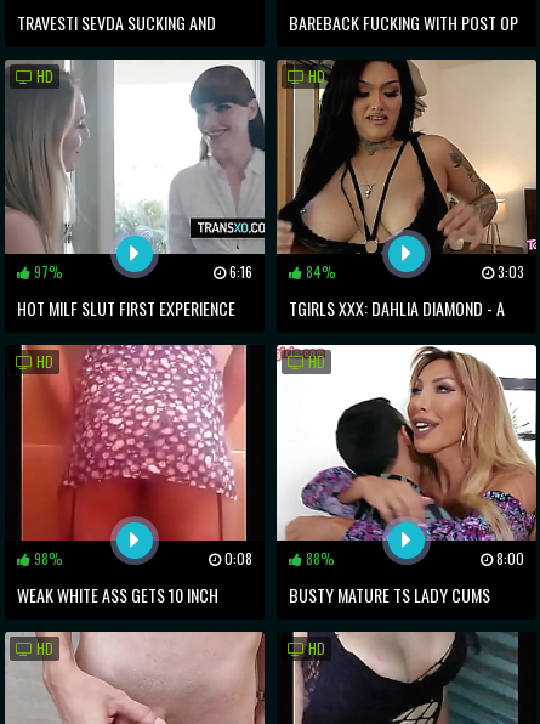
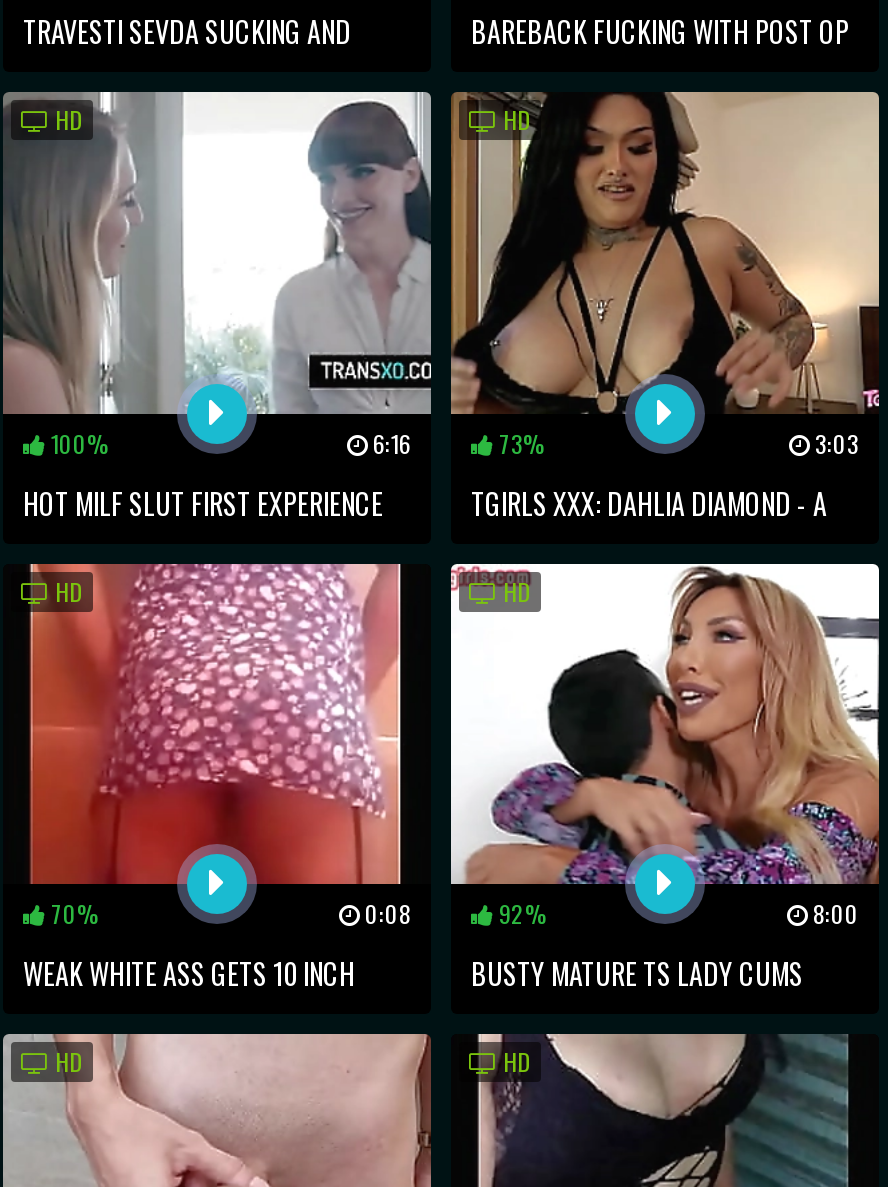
- 97%
+ 100%

- 84%
+ 73%

- 98%
+ 70%

- 88%
+ 92%
